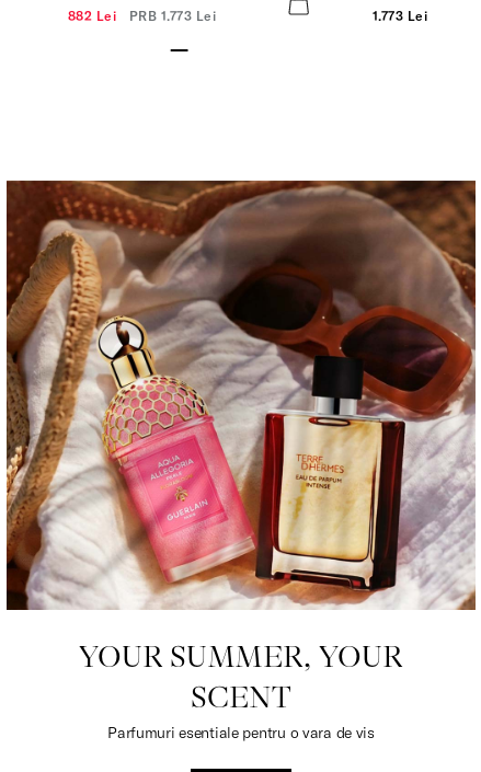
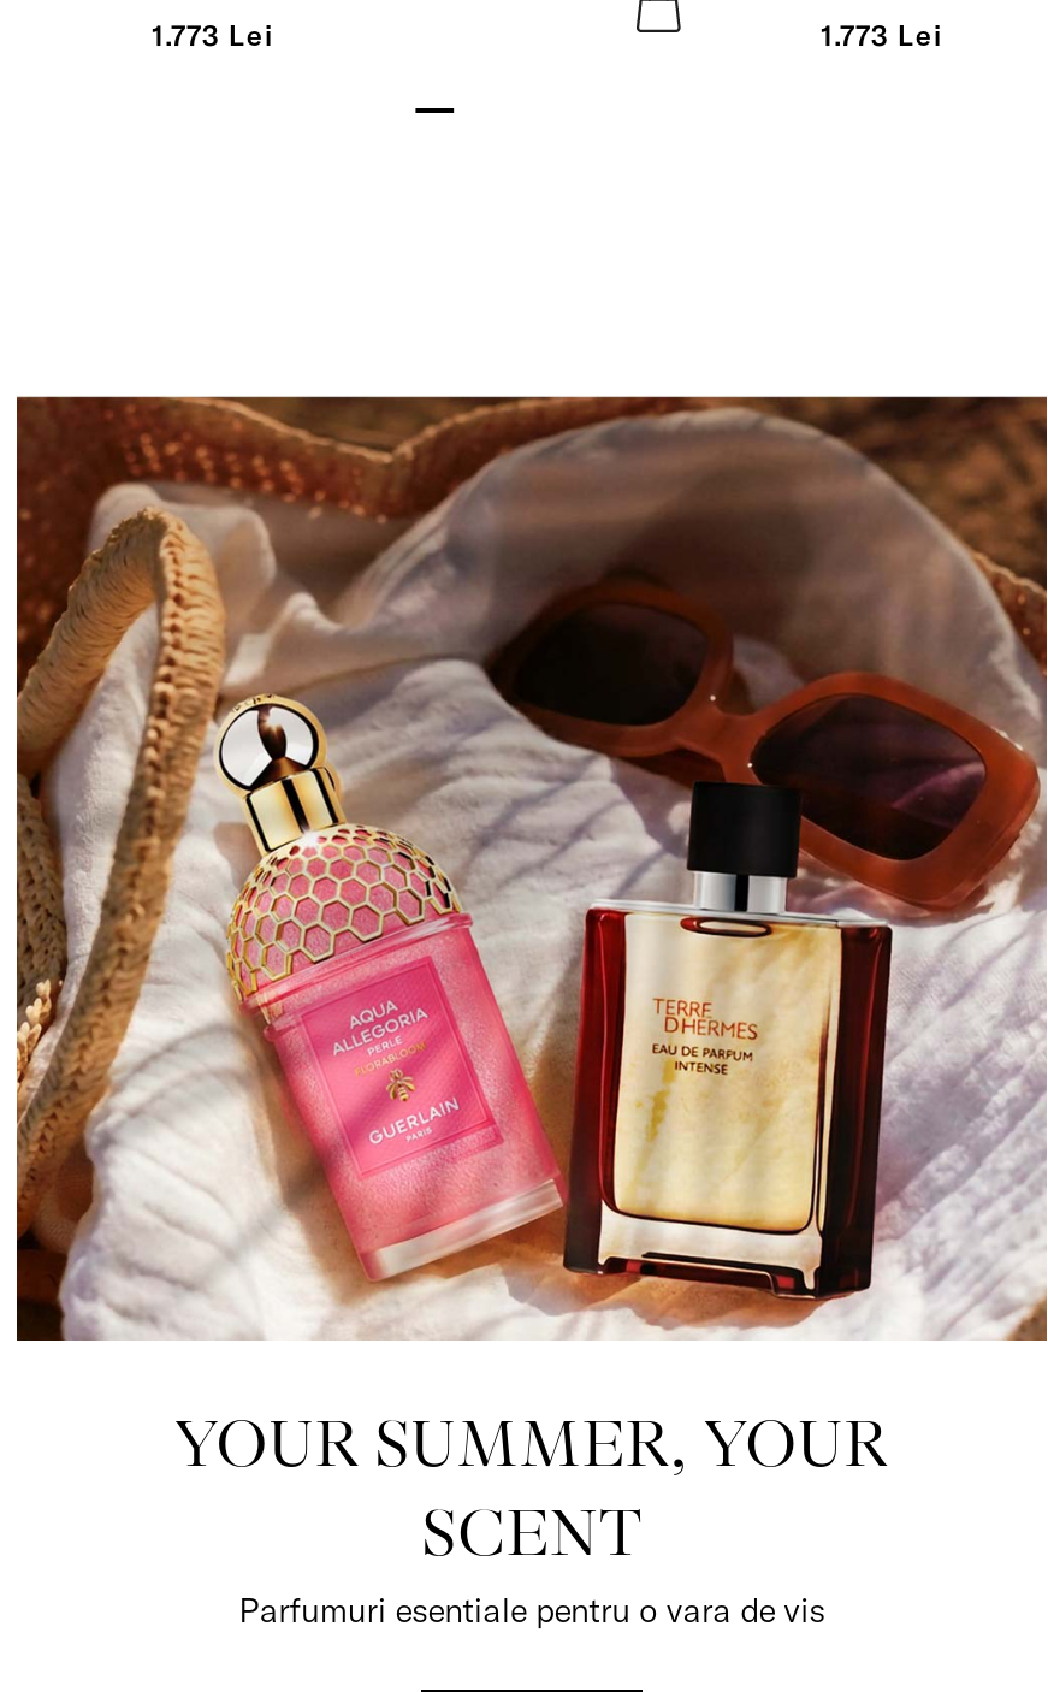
- 882 Lei PRB 1.773 Lei
+ 1.773 Lei
